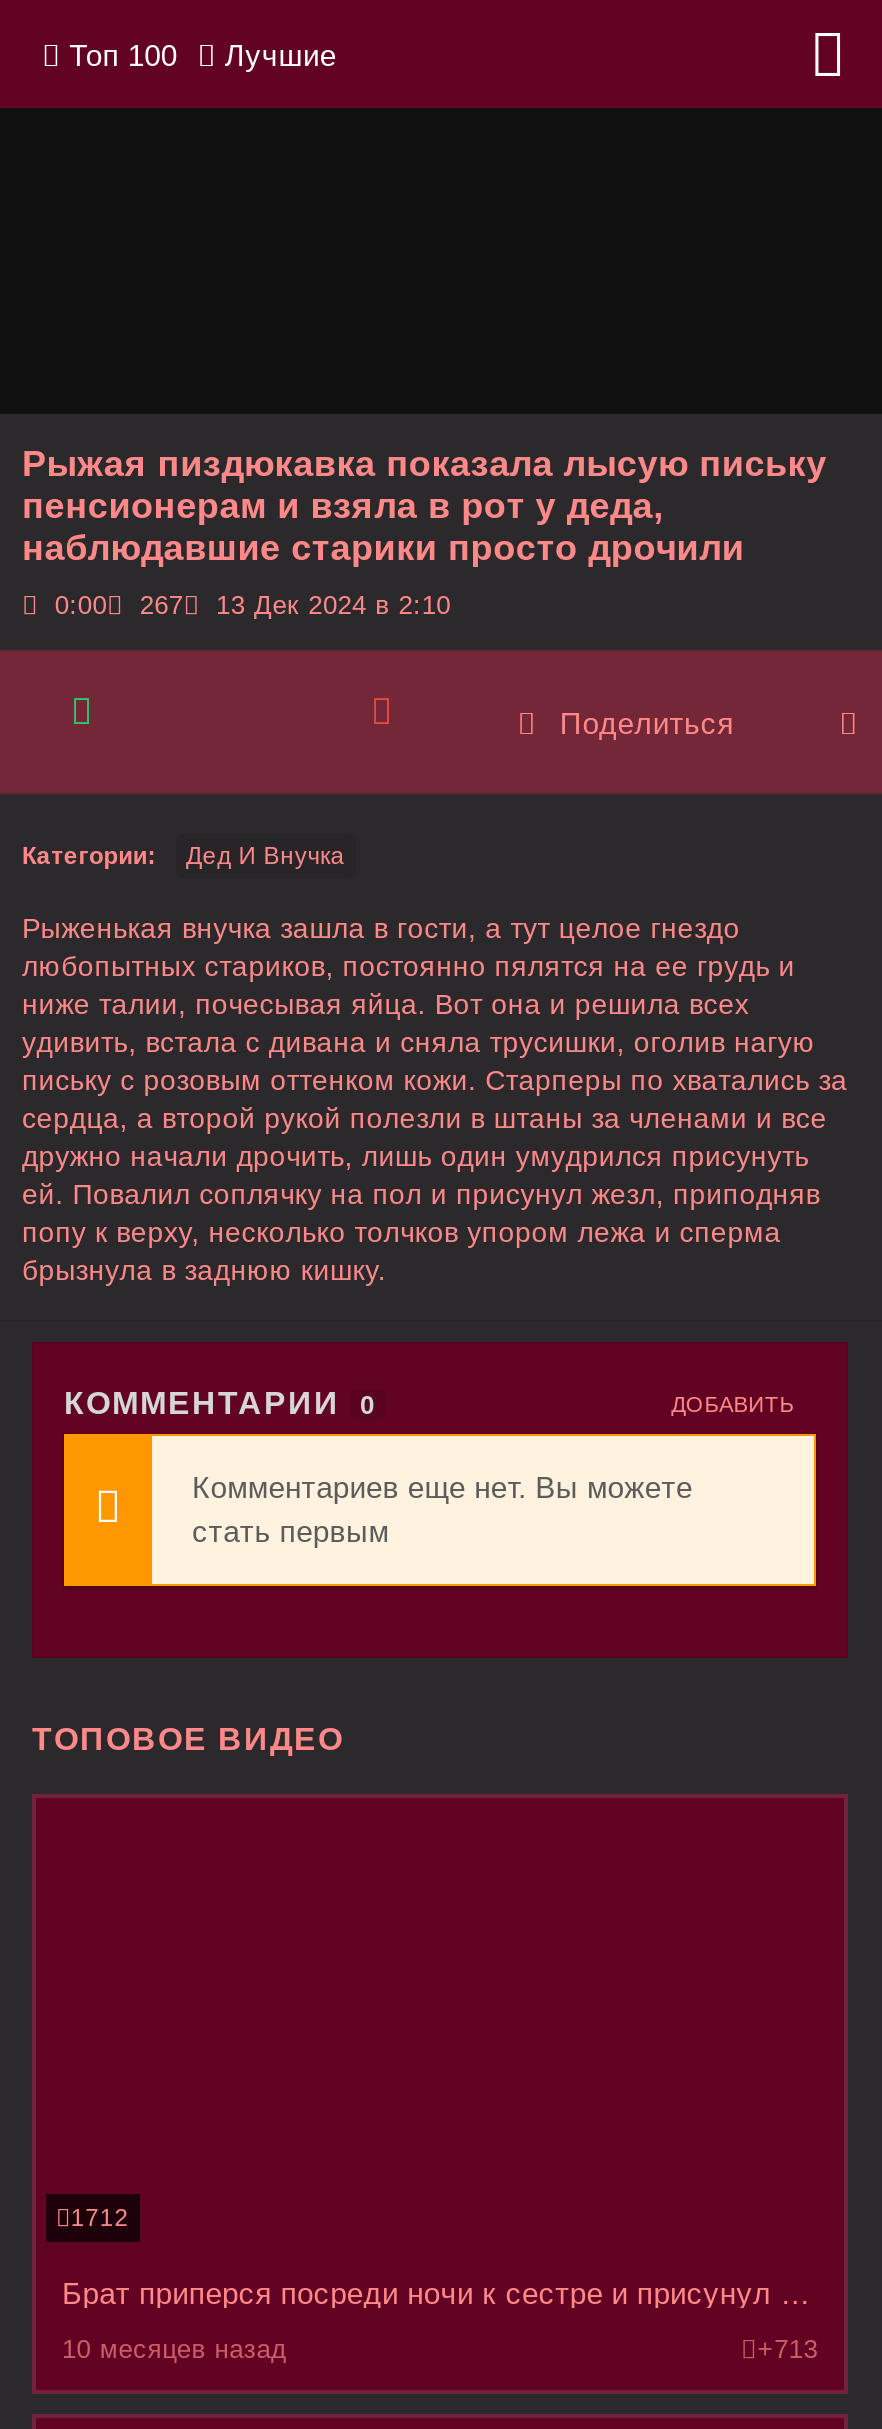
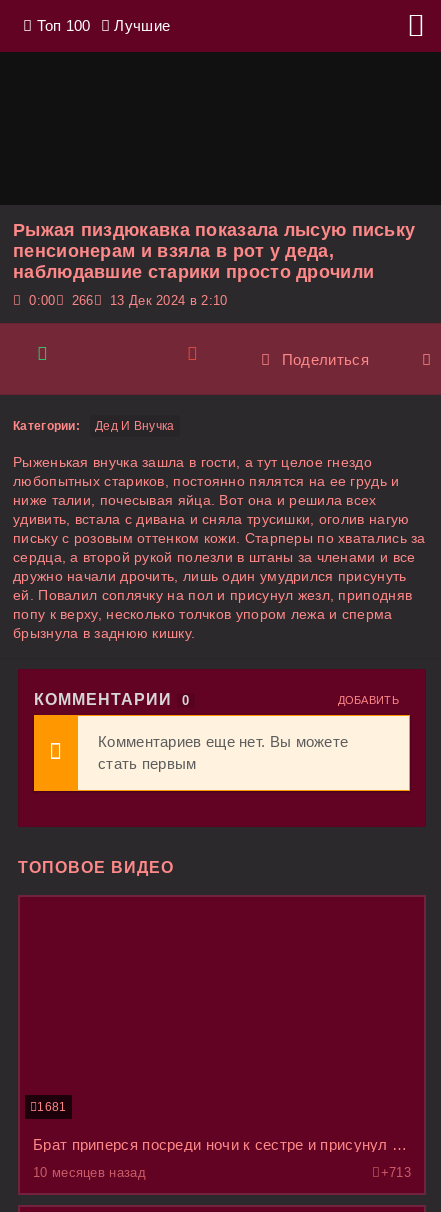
- 0:00 267 13 Дек 2024 в 2:10
+ 0:00 266 13 Дек 2024 в 2:10

- 1712
+ 1681
